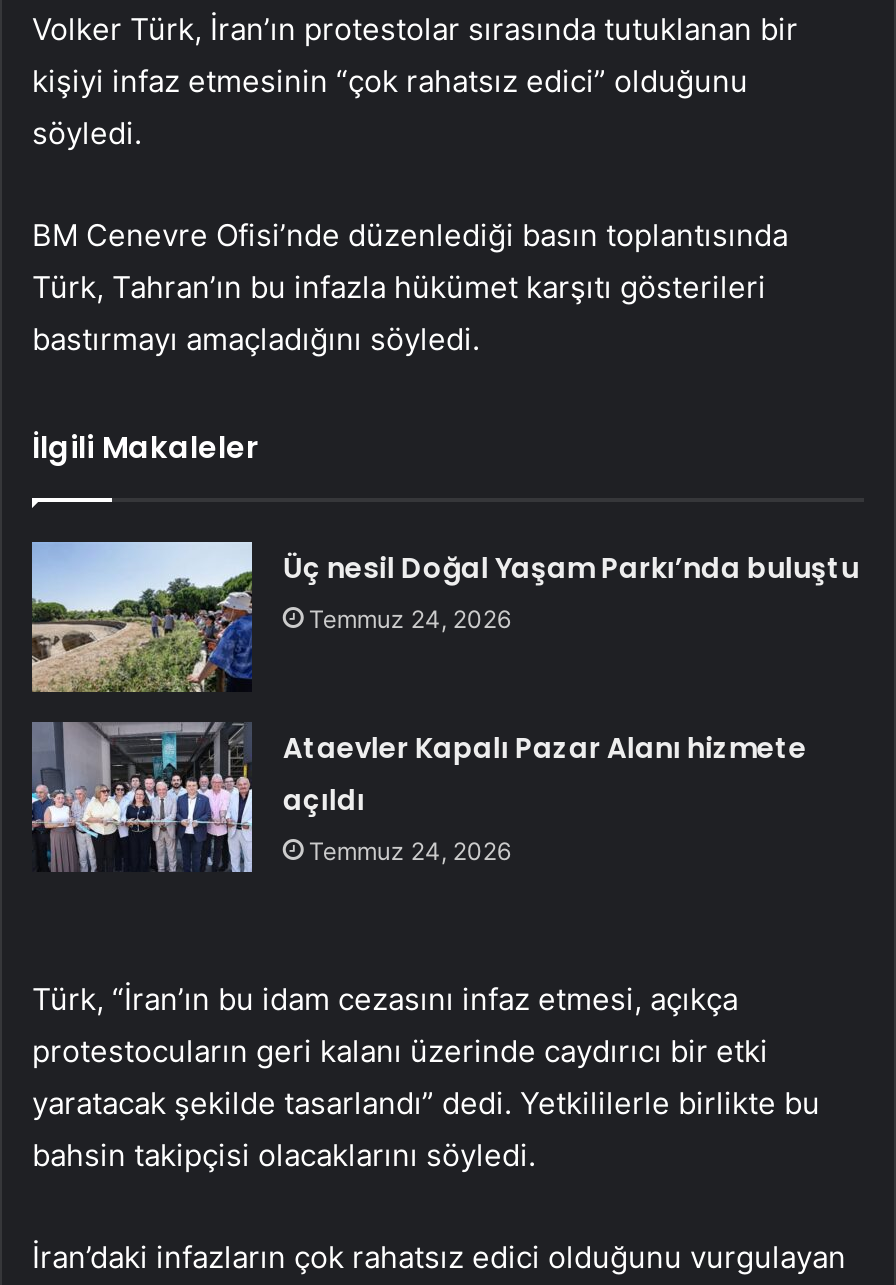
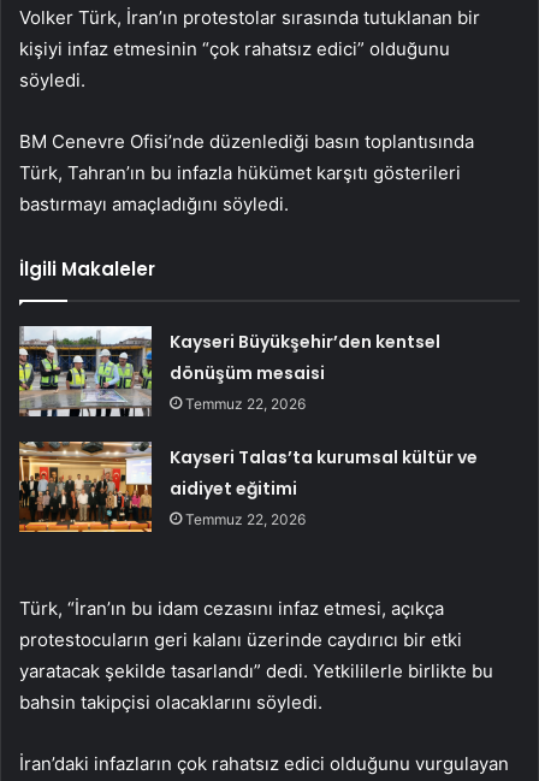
- [image]
- Üç nesil Doğal Yaşam Parkı’nda buluştu
- Temmuz 24, 2026
+ [image]
+ Kayseri Büyükşehir’den kentsel
+ dönüşüm mesaisi
+ Temmuz 22, 2026

- [image]
- Ataevler Kapalı Pazar Alanı hizmete
- açıldı
- Temmuz 24, 2026
+ [image]
+ Kayseri Talas’ta kurumsal kültür ve
+ aidiyet eğitimi
+ Temmuz 22, 2026
